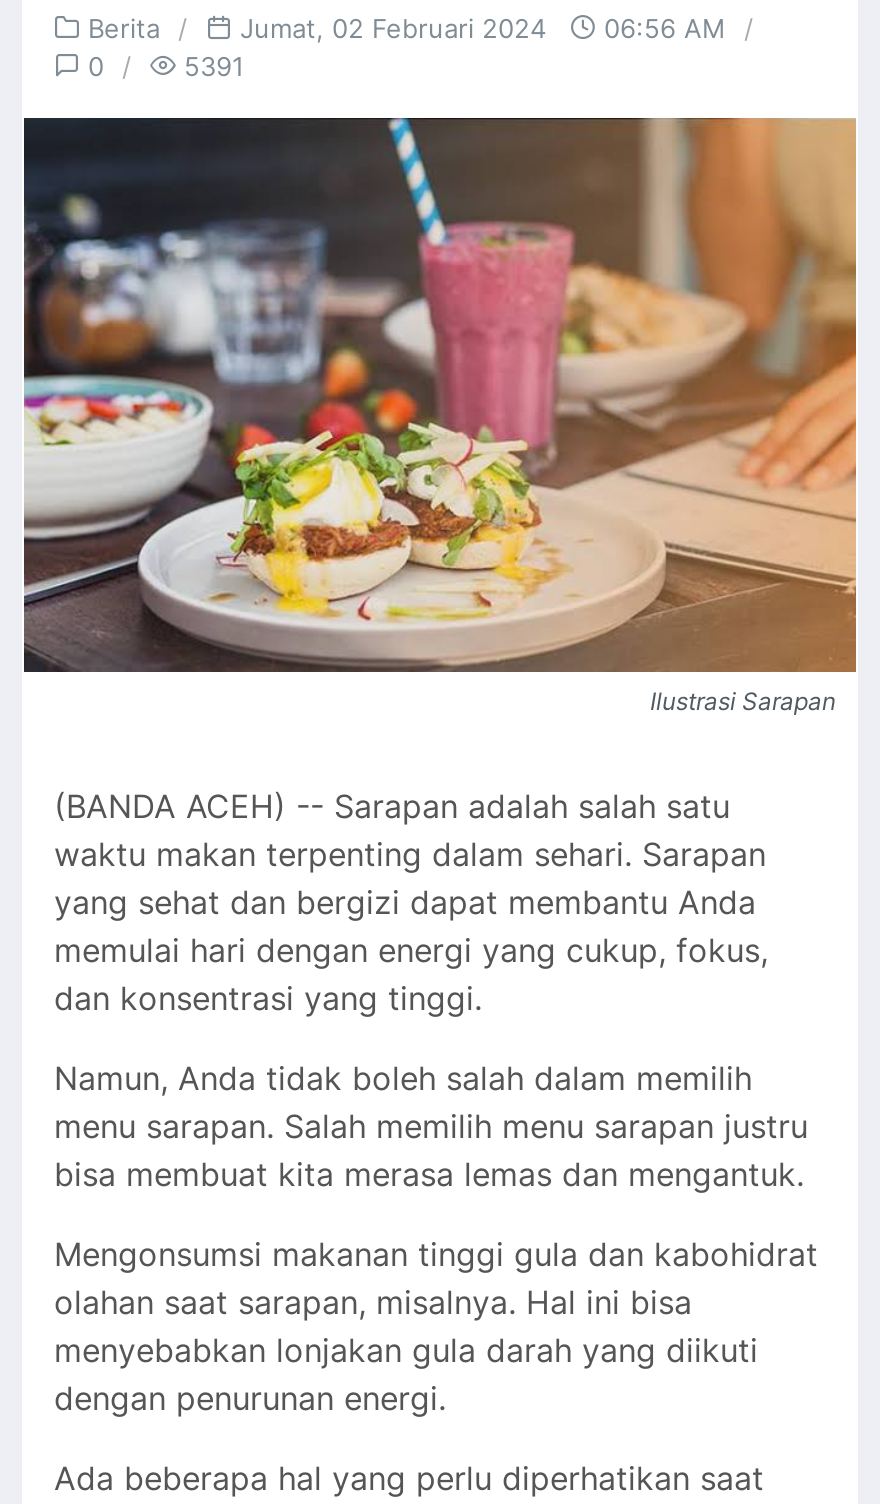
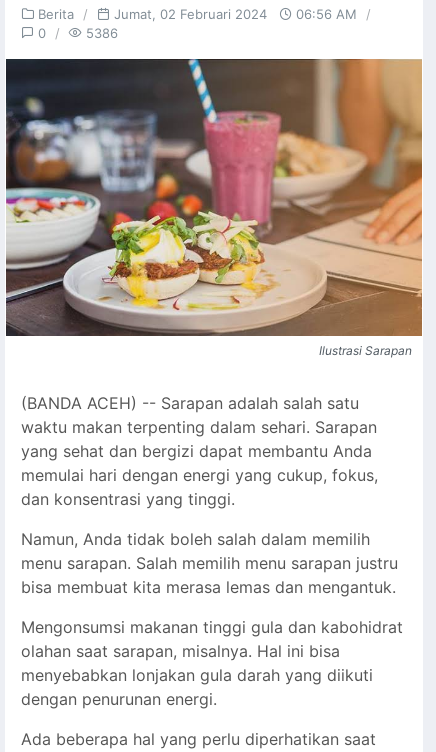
- 5391
+ 5386
